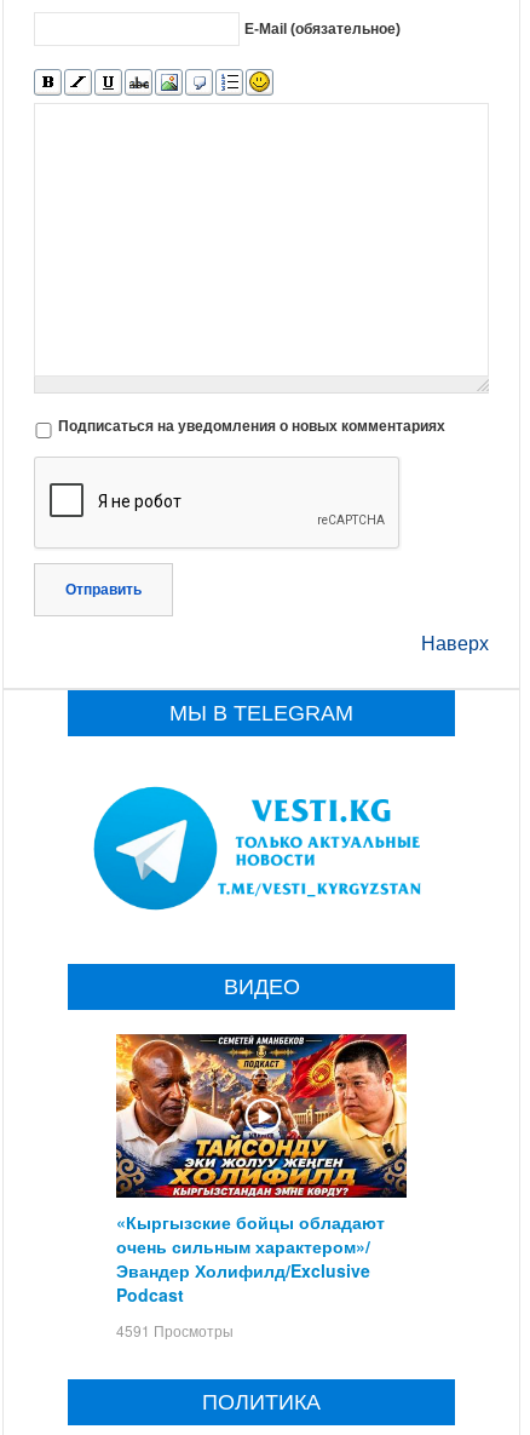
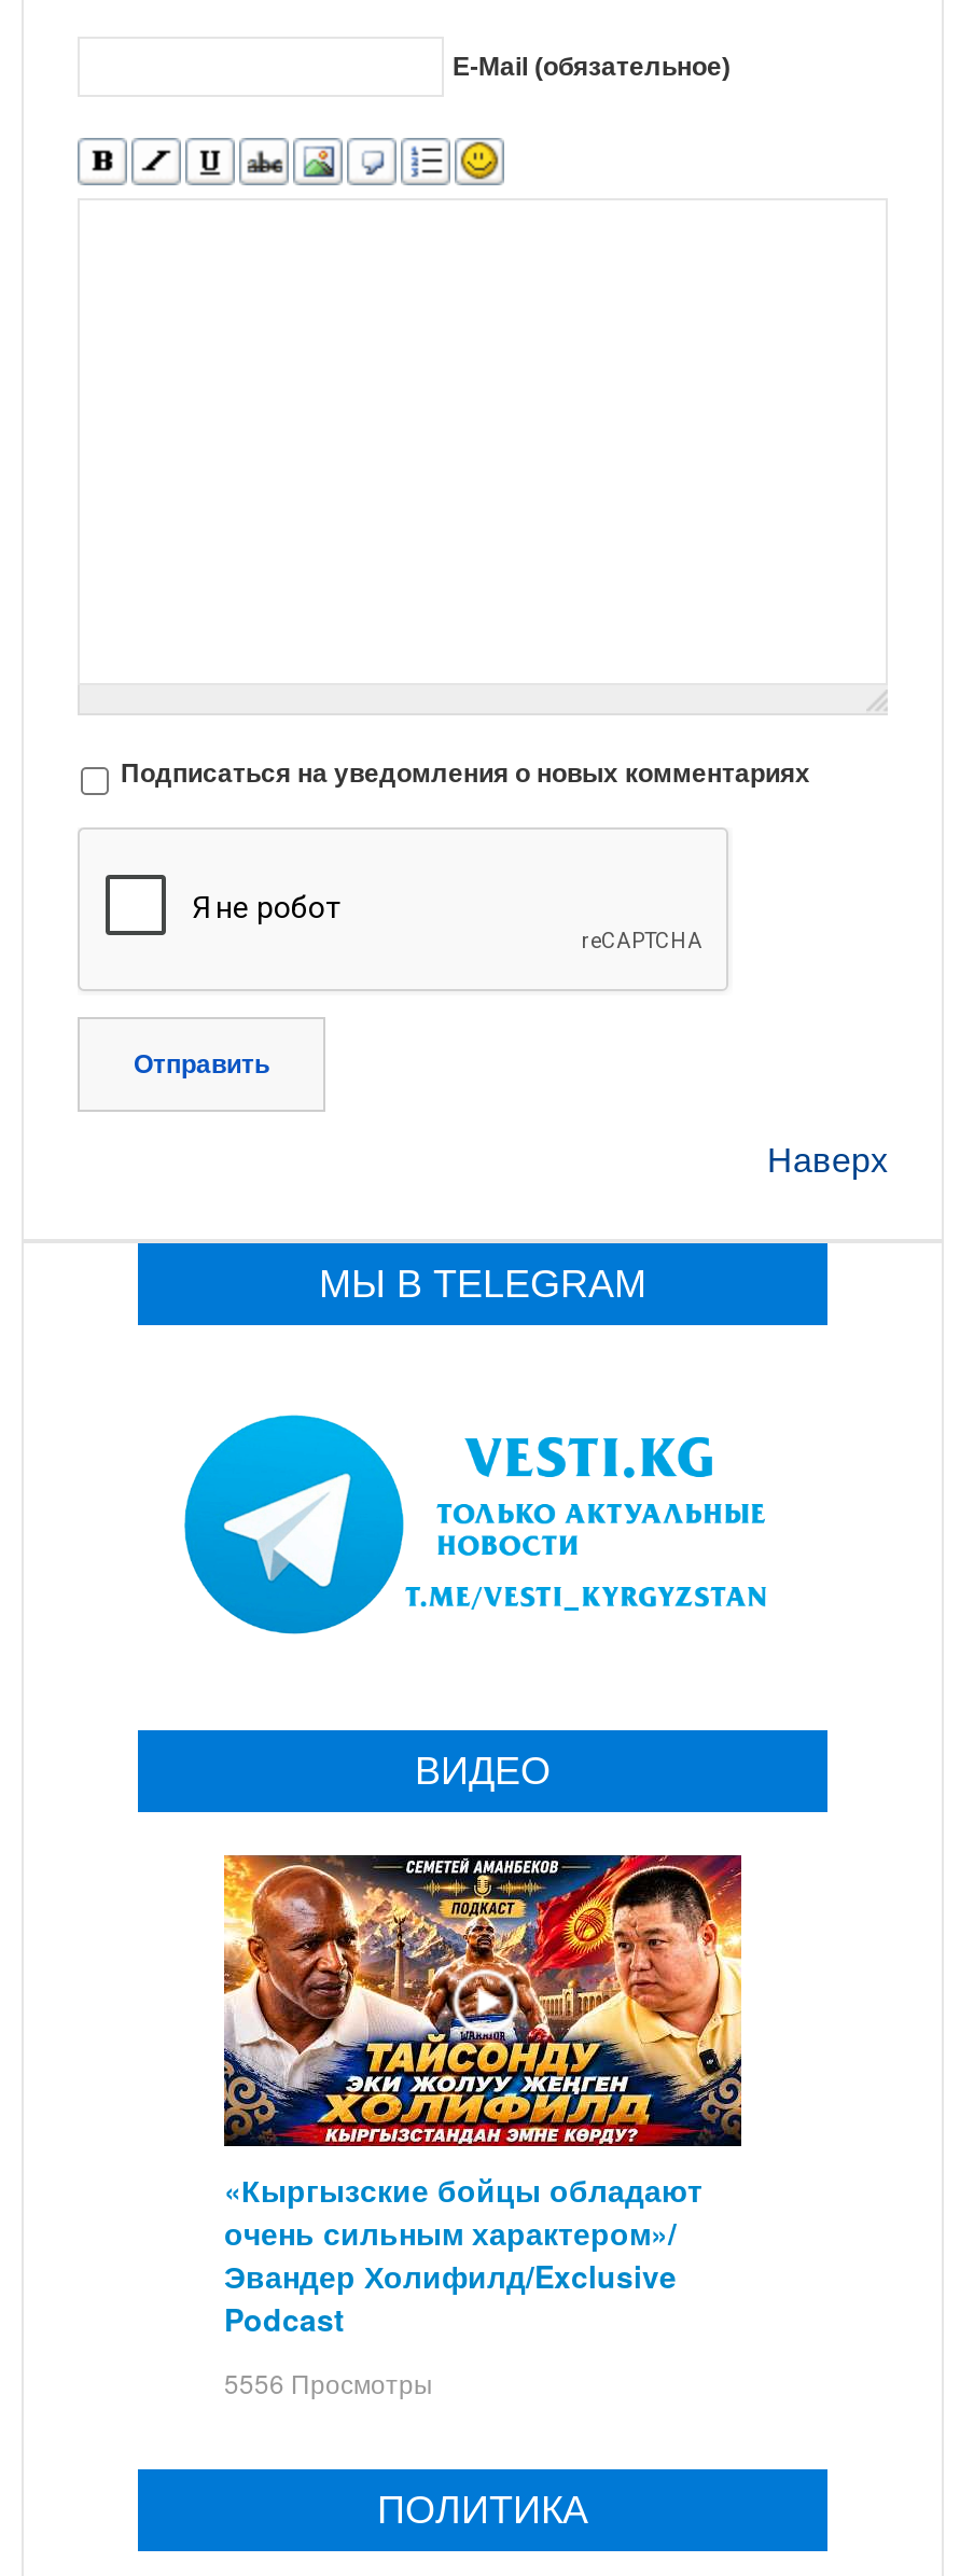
- 4591 Просмотры
+ 5556 Просмотры
